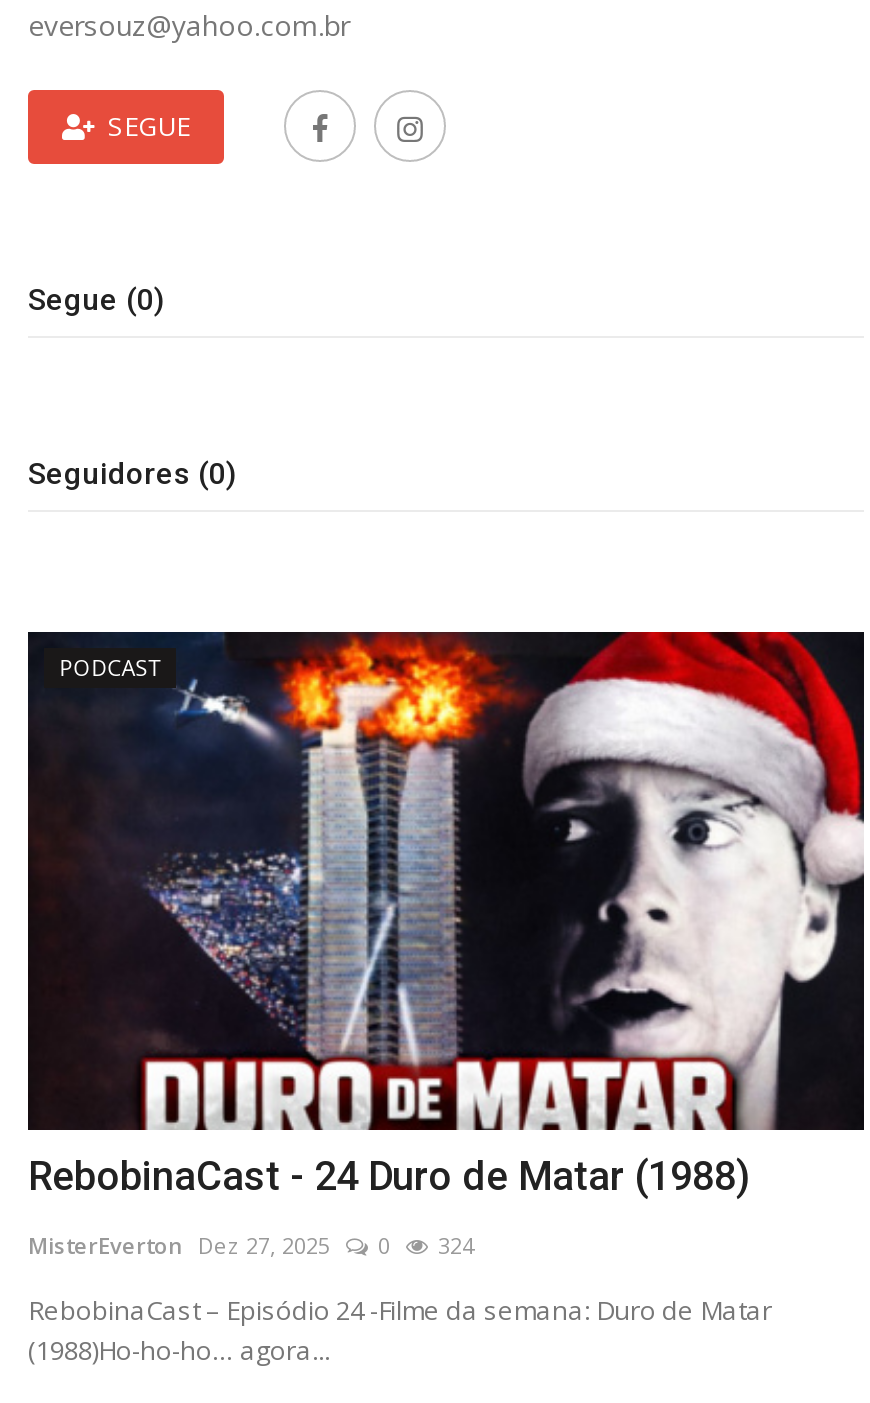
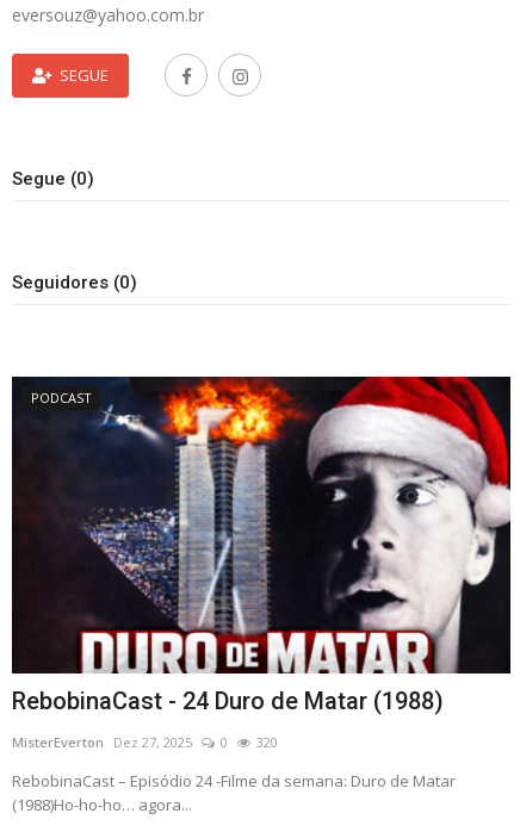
- MisterEverton Dez 27, 2025 0 324
+ MisterEverton Dez 27, 2025 0 320
